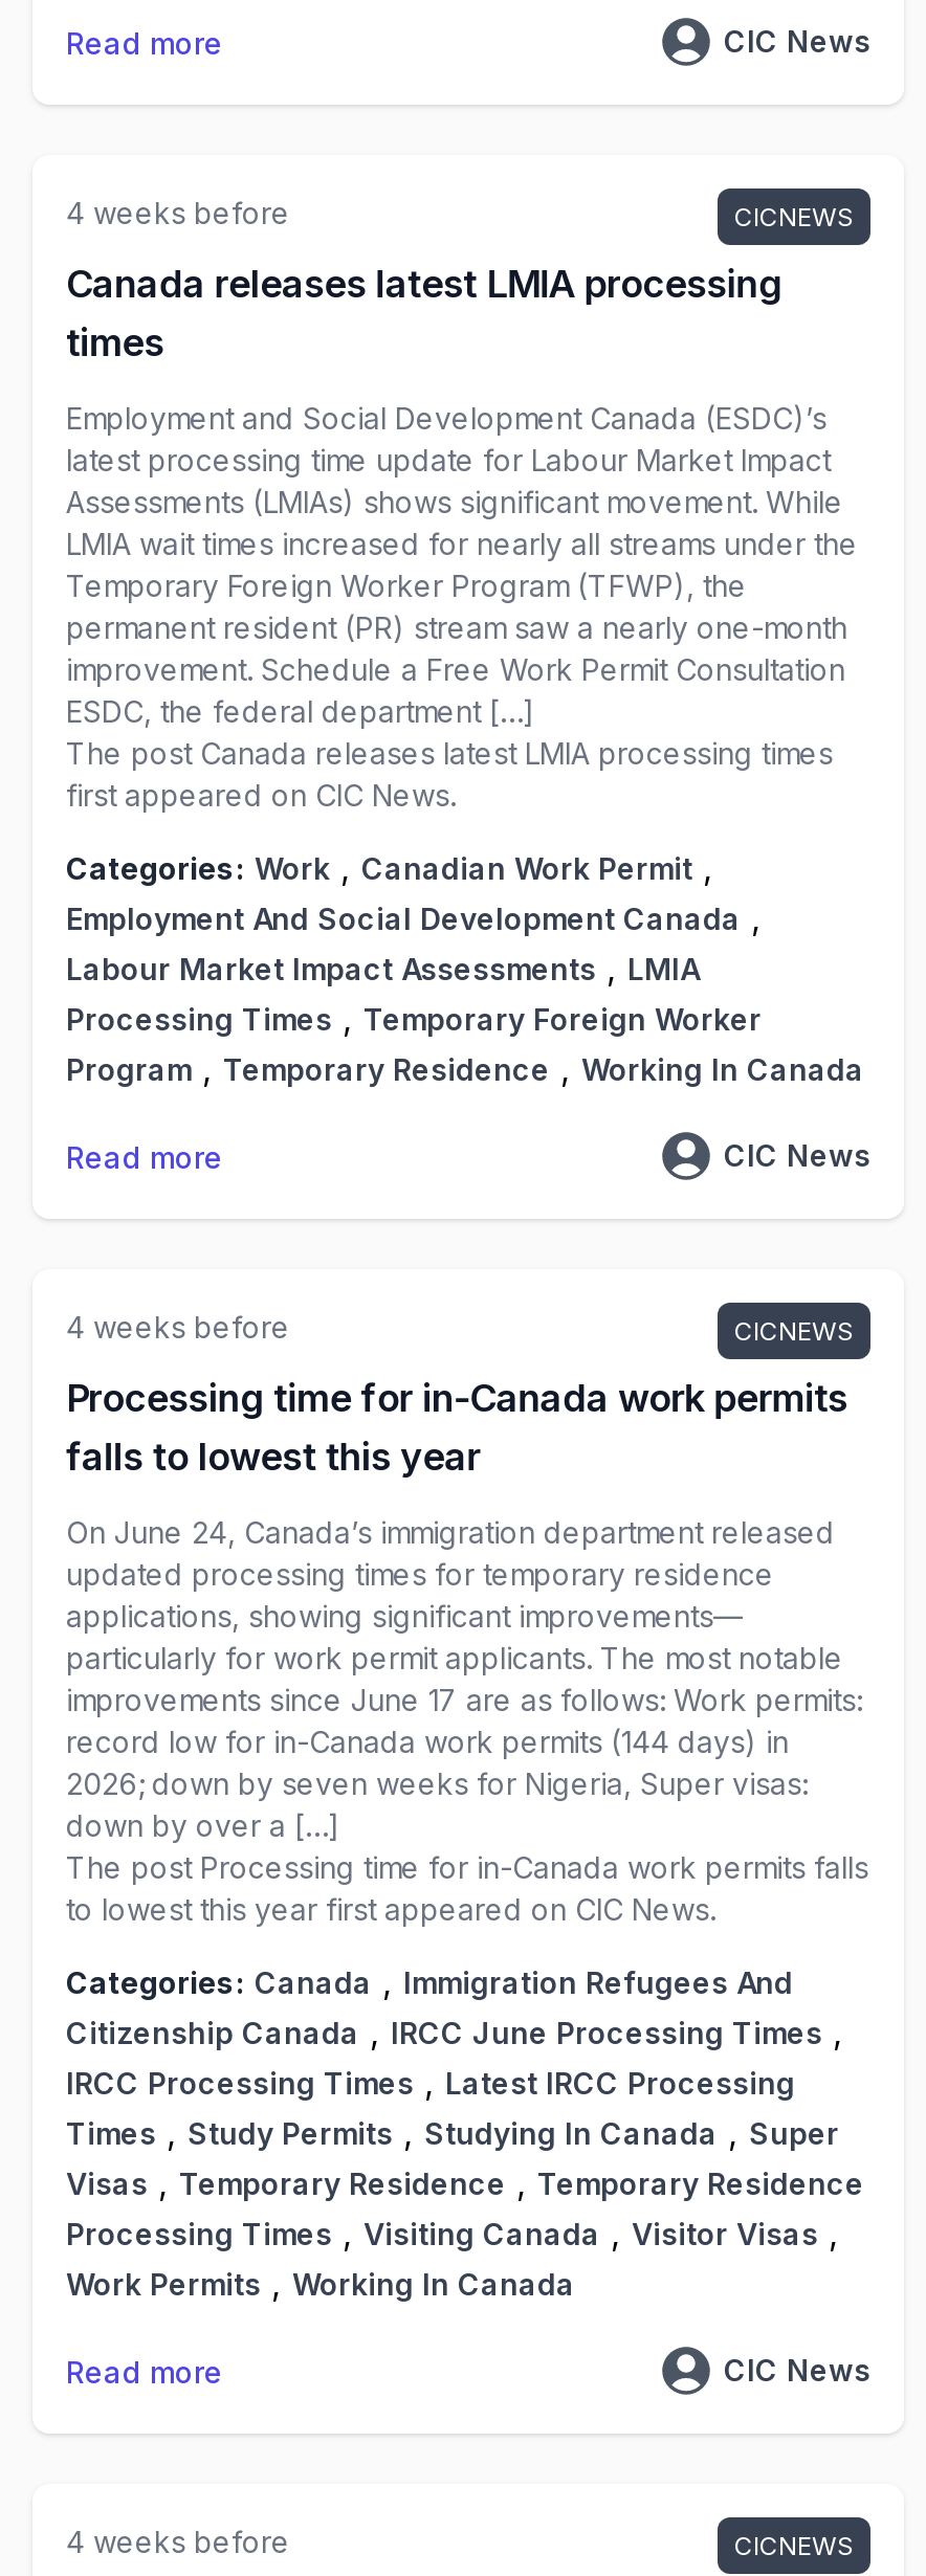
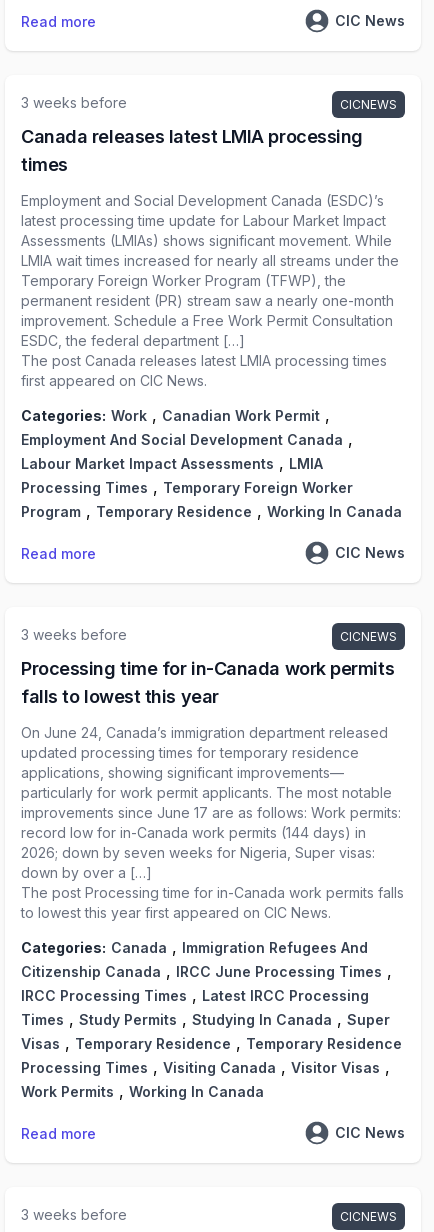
- 4 weeks before
+ 3 weeks before

- 4 weeks before
+ 3 weeks before

- 4 weeks before
+ 3 weeks before
